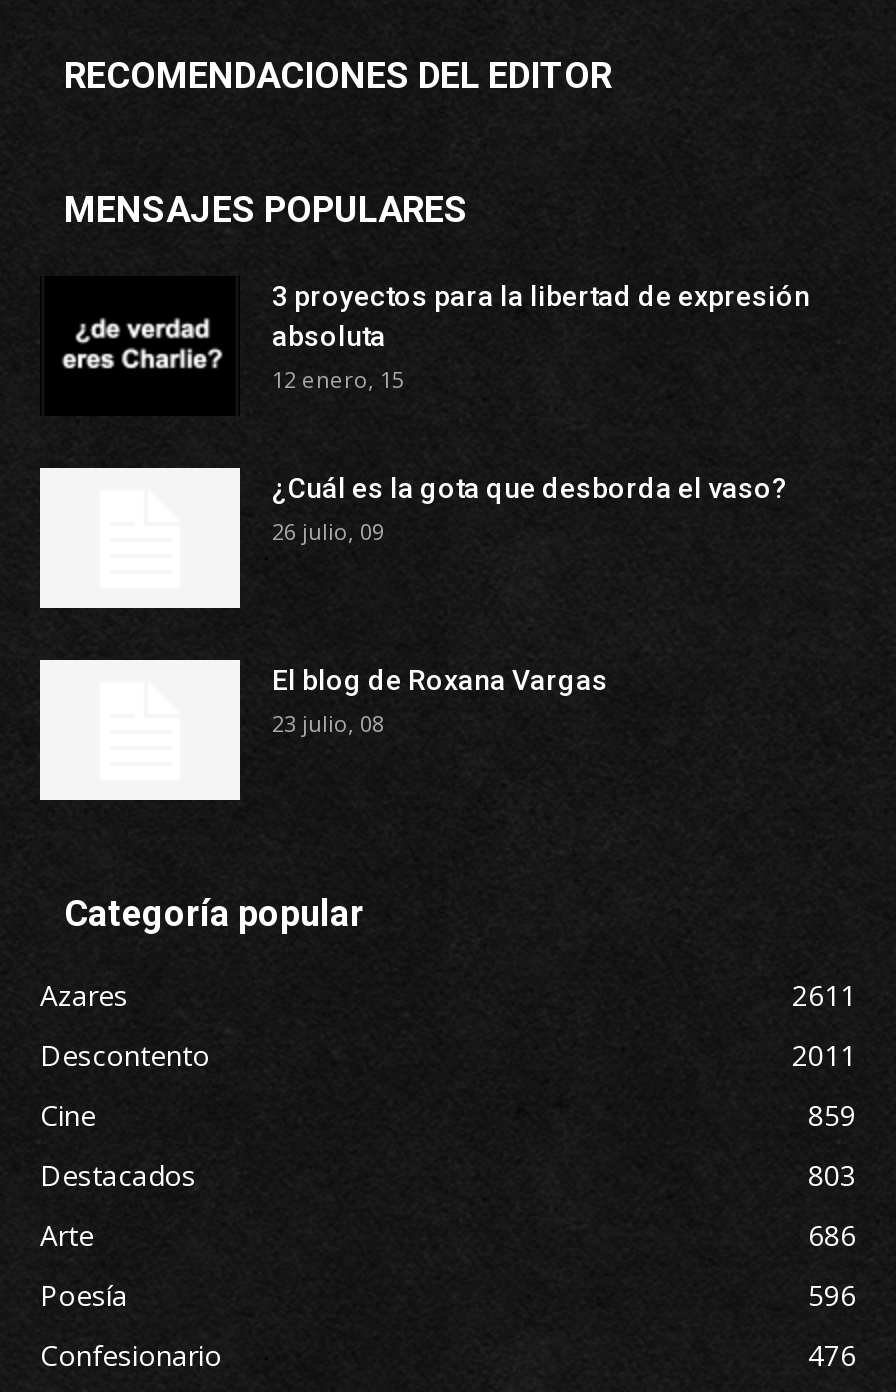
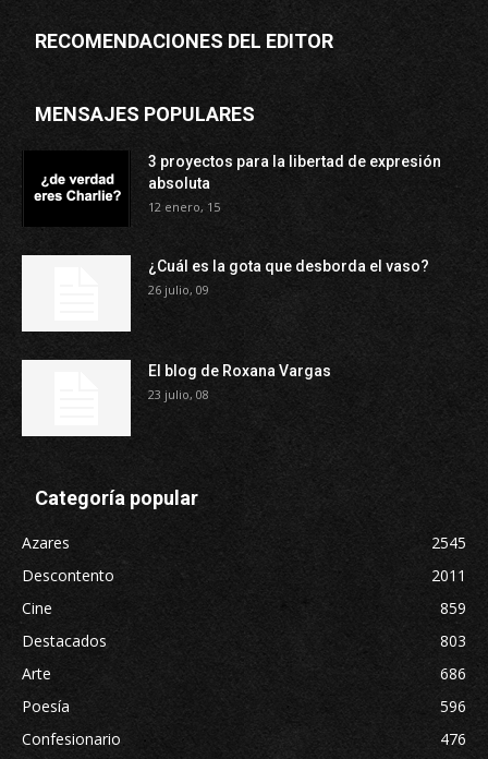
- 2611
+ 2545
